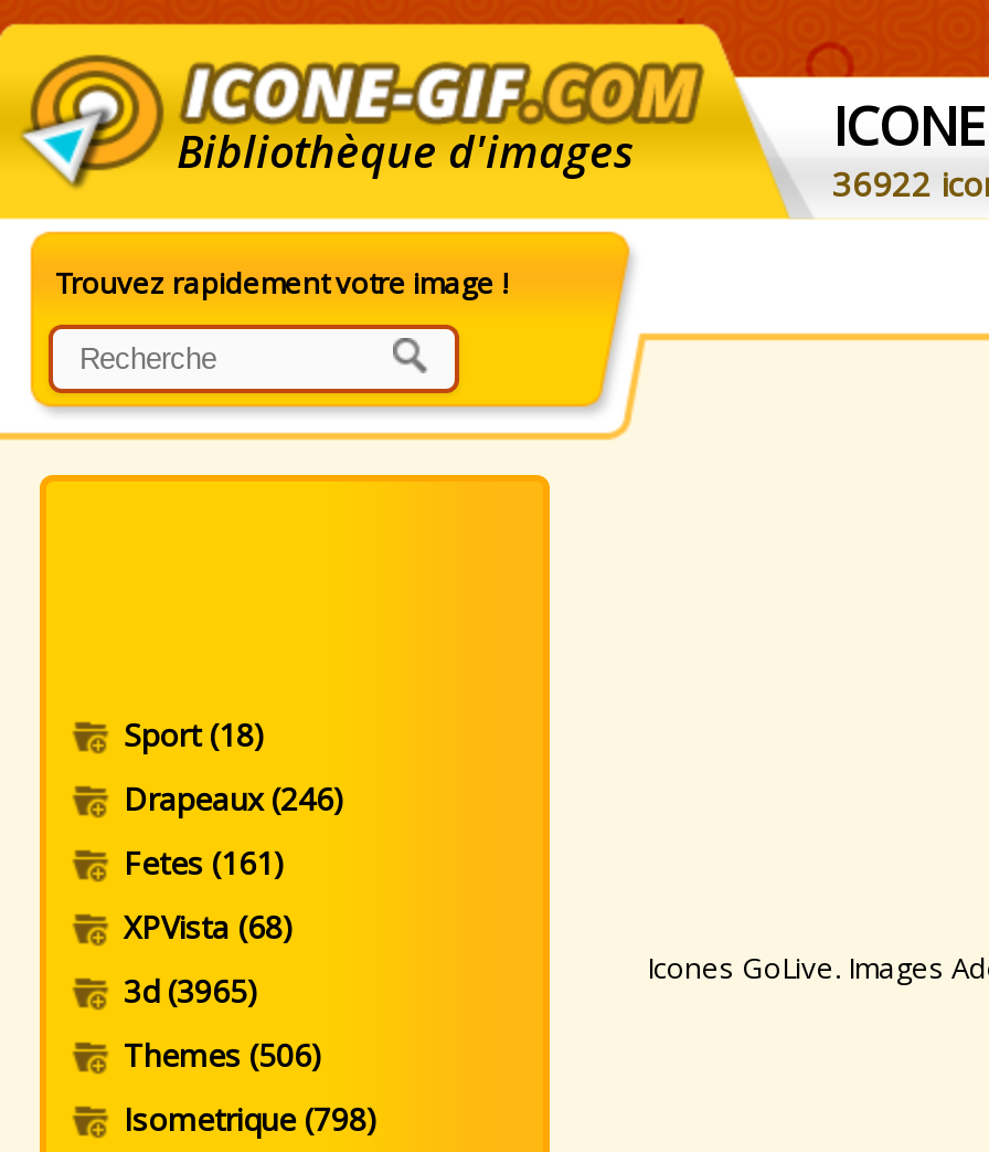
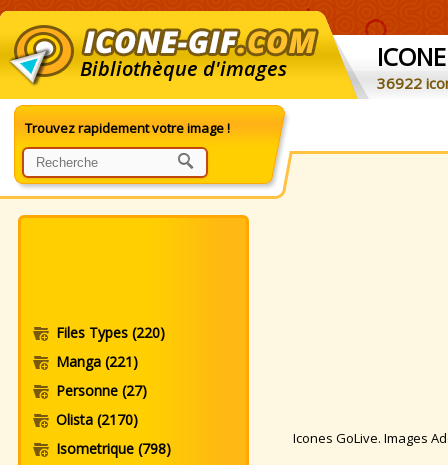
- Sport (18)
- Drapeaux (246)
- Fetes (161)
- XPVista (68)
- 3d (3965)
- Themes (506)
+ Files Types (220)
+ Manga (221)
+ Personne (27)
+ Olista (2170)
